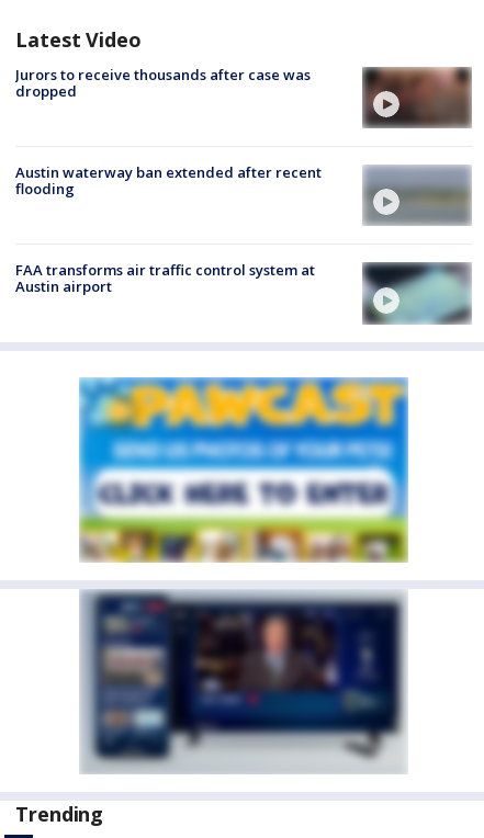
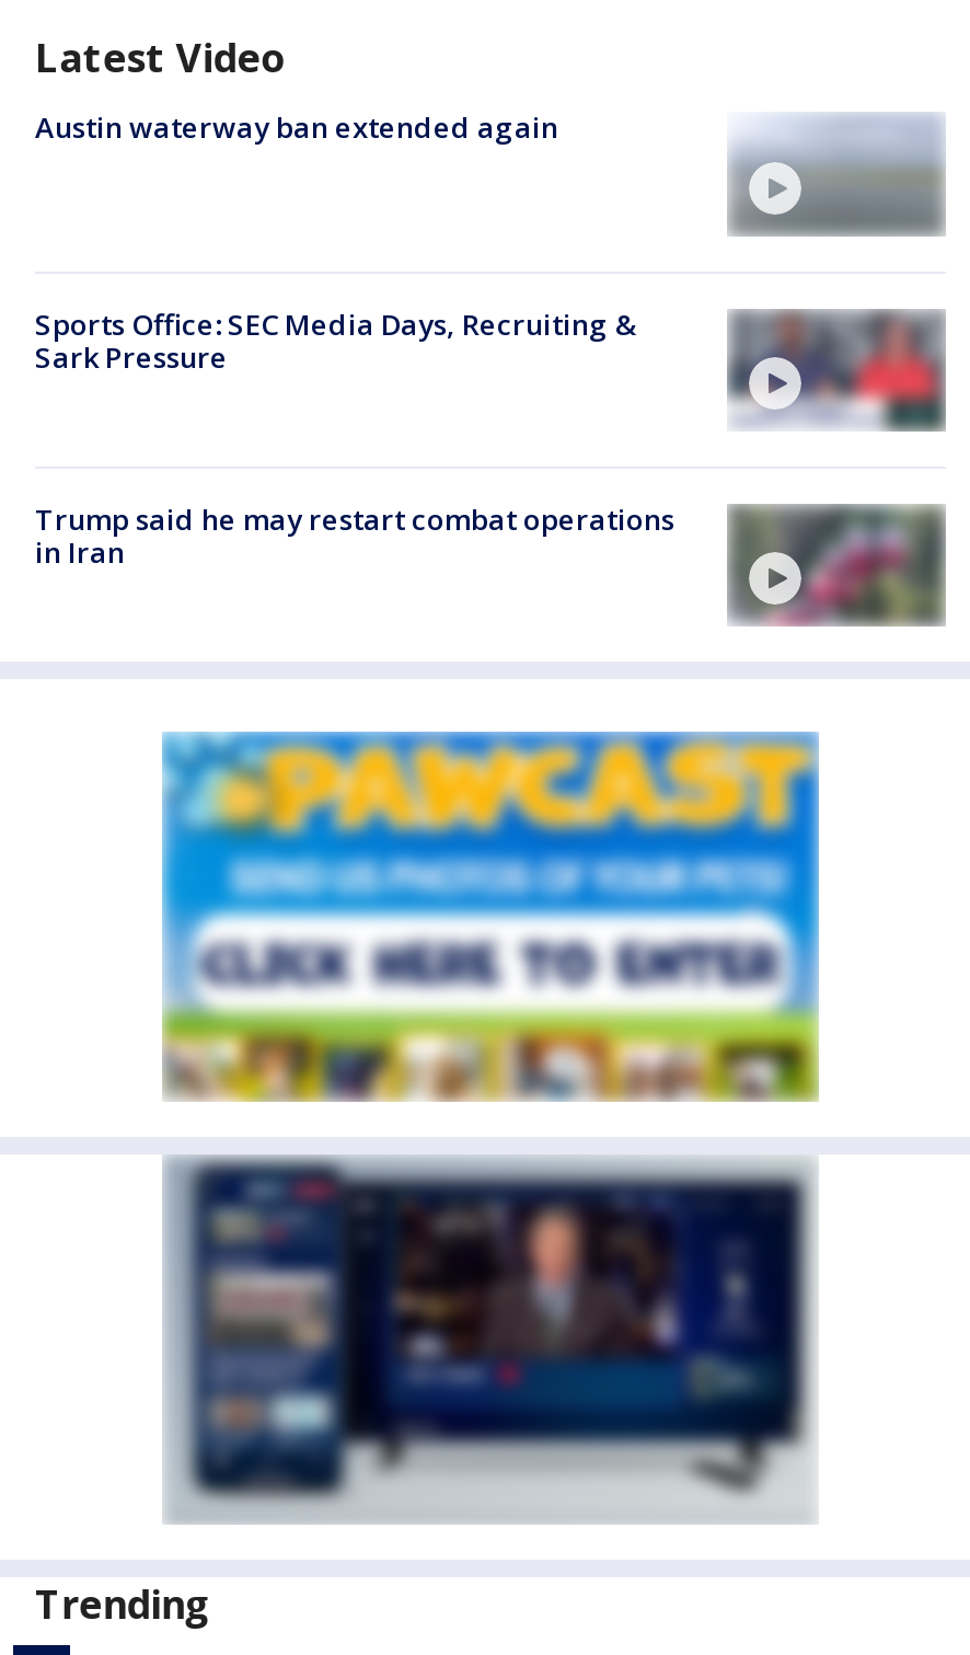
- Jurors to receive thousands after case was
- dropped
+ Austin waterway ban extended again

- [image]
+ [image]

- Austin waterway ban extended after recent
- flooding
+ Sports Office: SEC Media Days, Recruiting &
+ Sark Pressure

- [image]
+ [image]

- FAA transforms air traffic control system at
- Austin airport
+ Trump said he may restart combat operations
+ in Iran

- [image]
+ [image]
